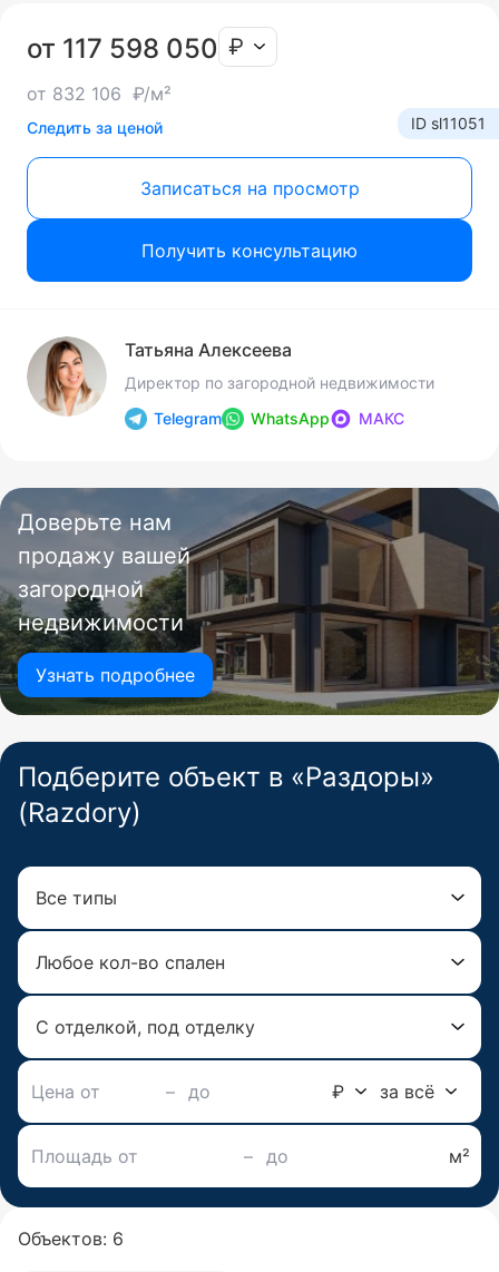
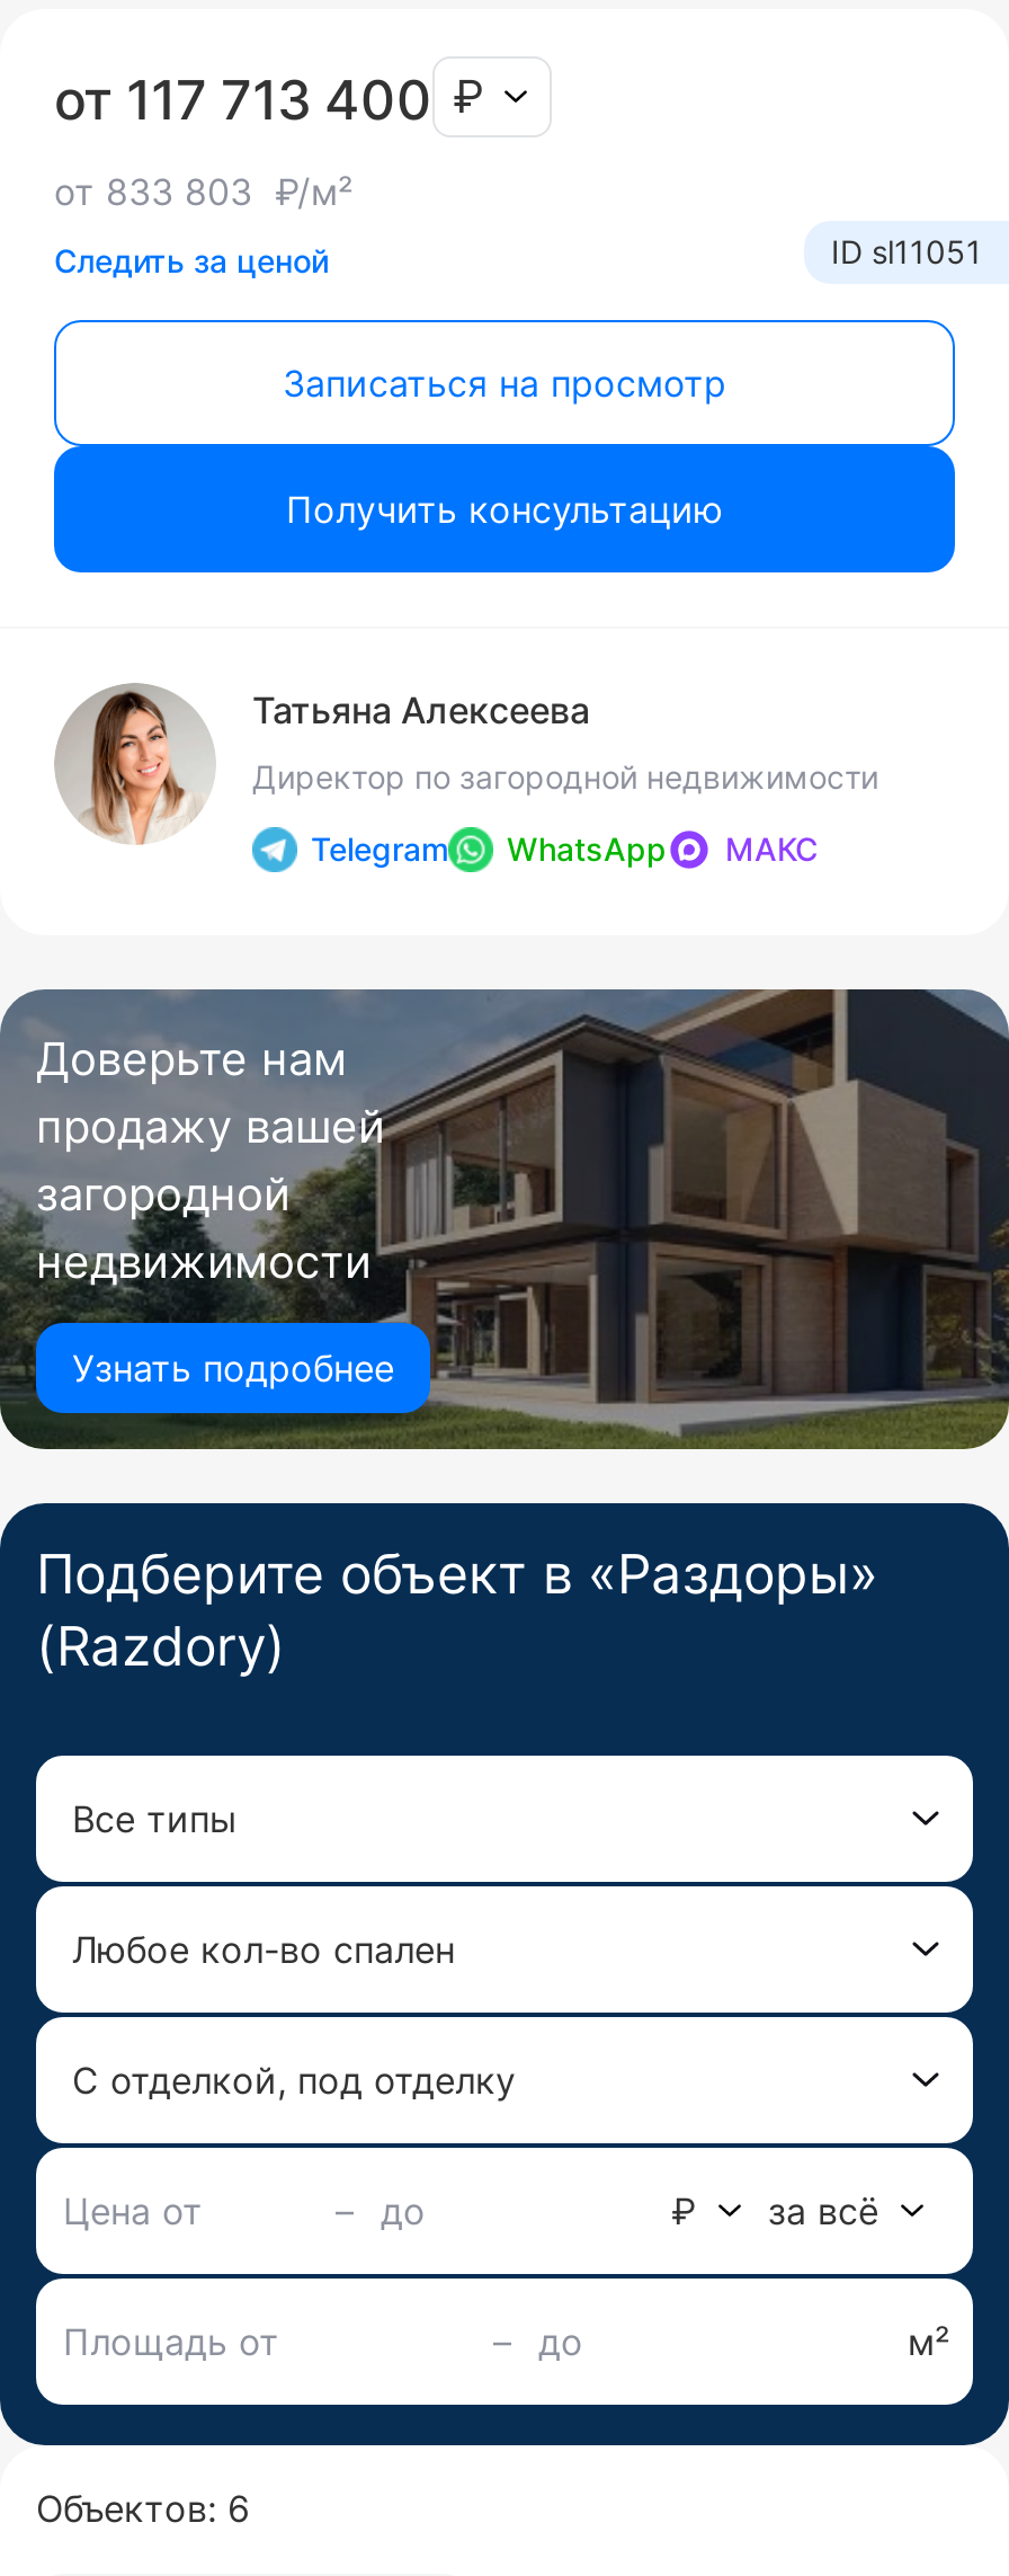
- от 117 598 050
+ от 117 713 400

- от 832 106 ₽/м²
+ от 833 803 ₽/м²
